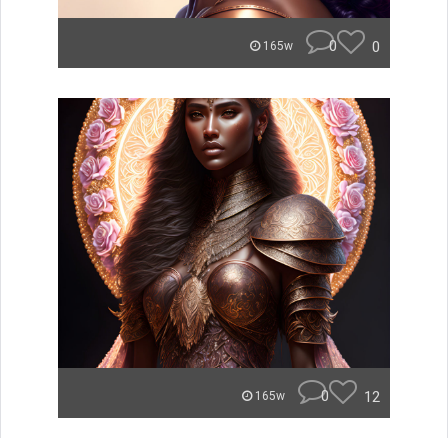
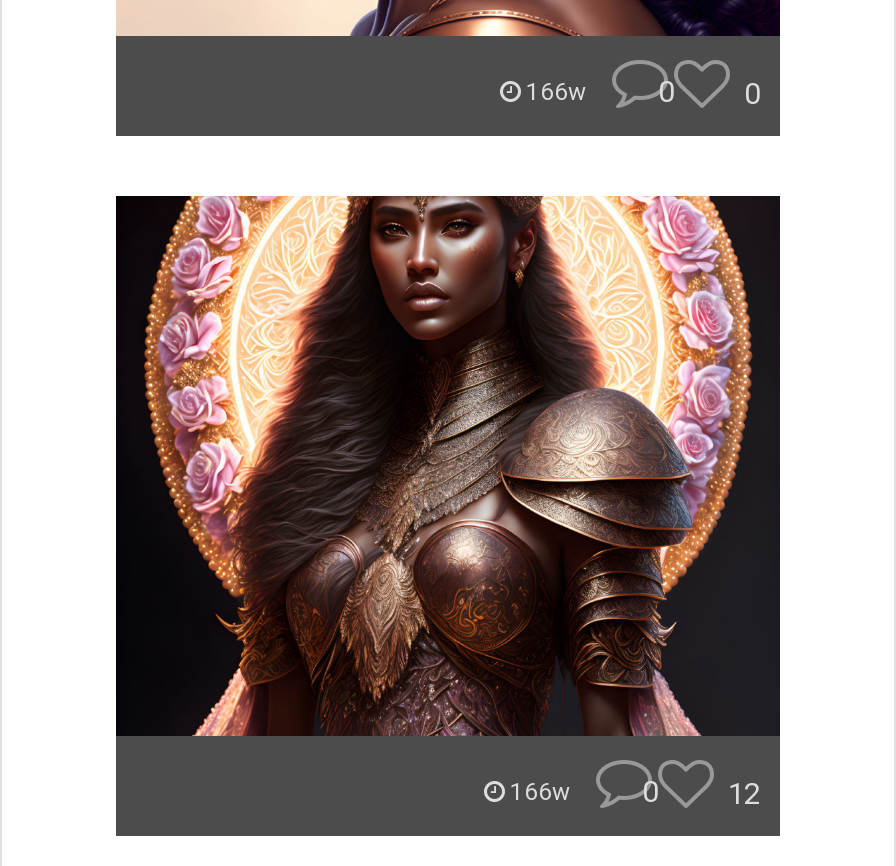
- 165w
+ 166w

- 165w
+ 166w
